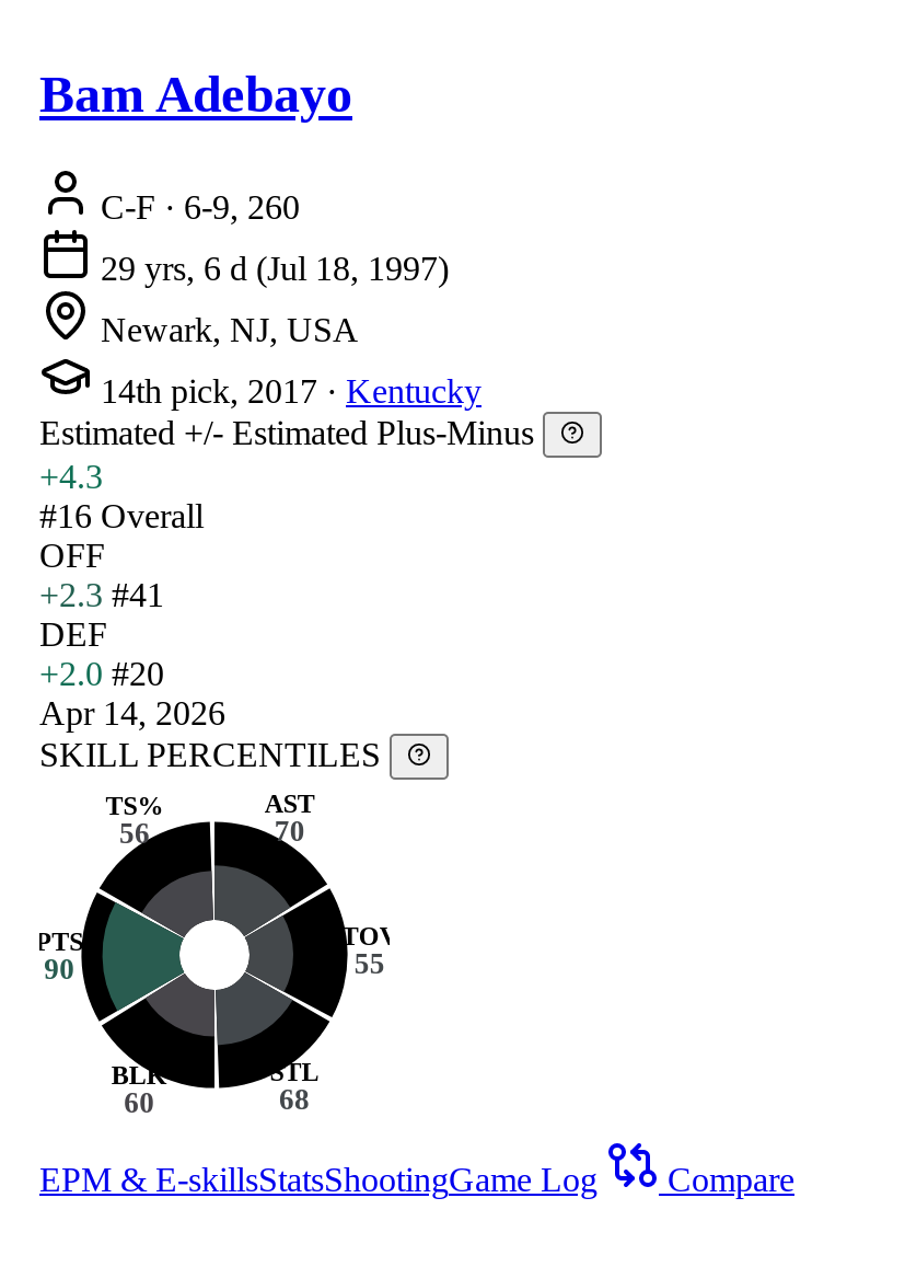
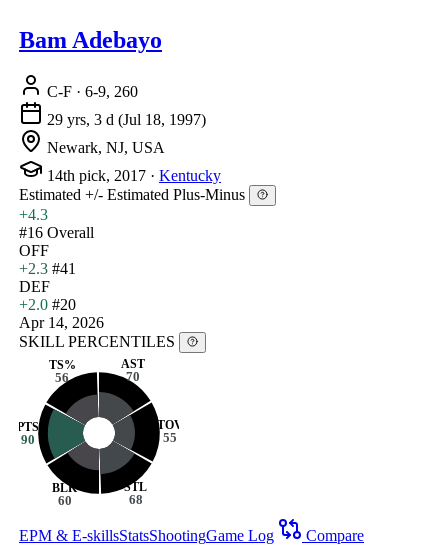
- 29 yrs, 6 d (Jul 18, 1997)
+ 29 yrs, 3 d (Jul 18, 1997)
